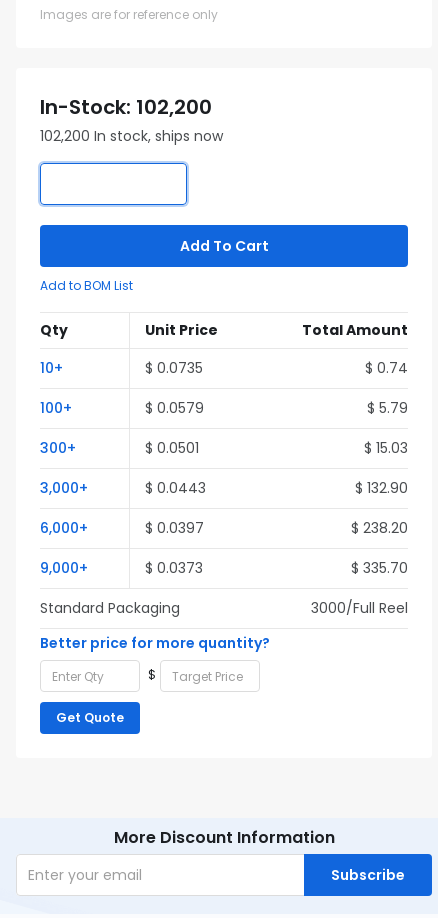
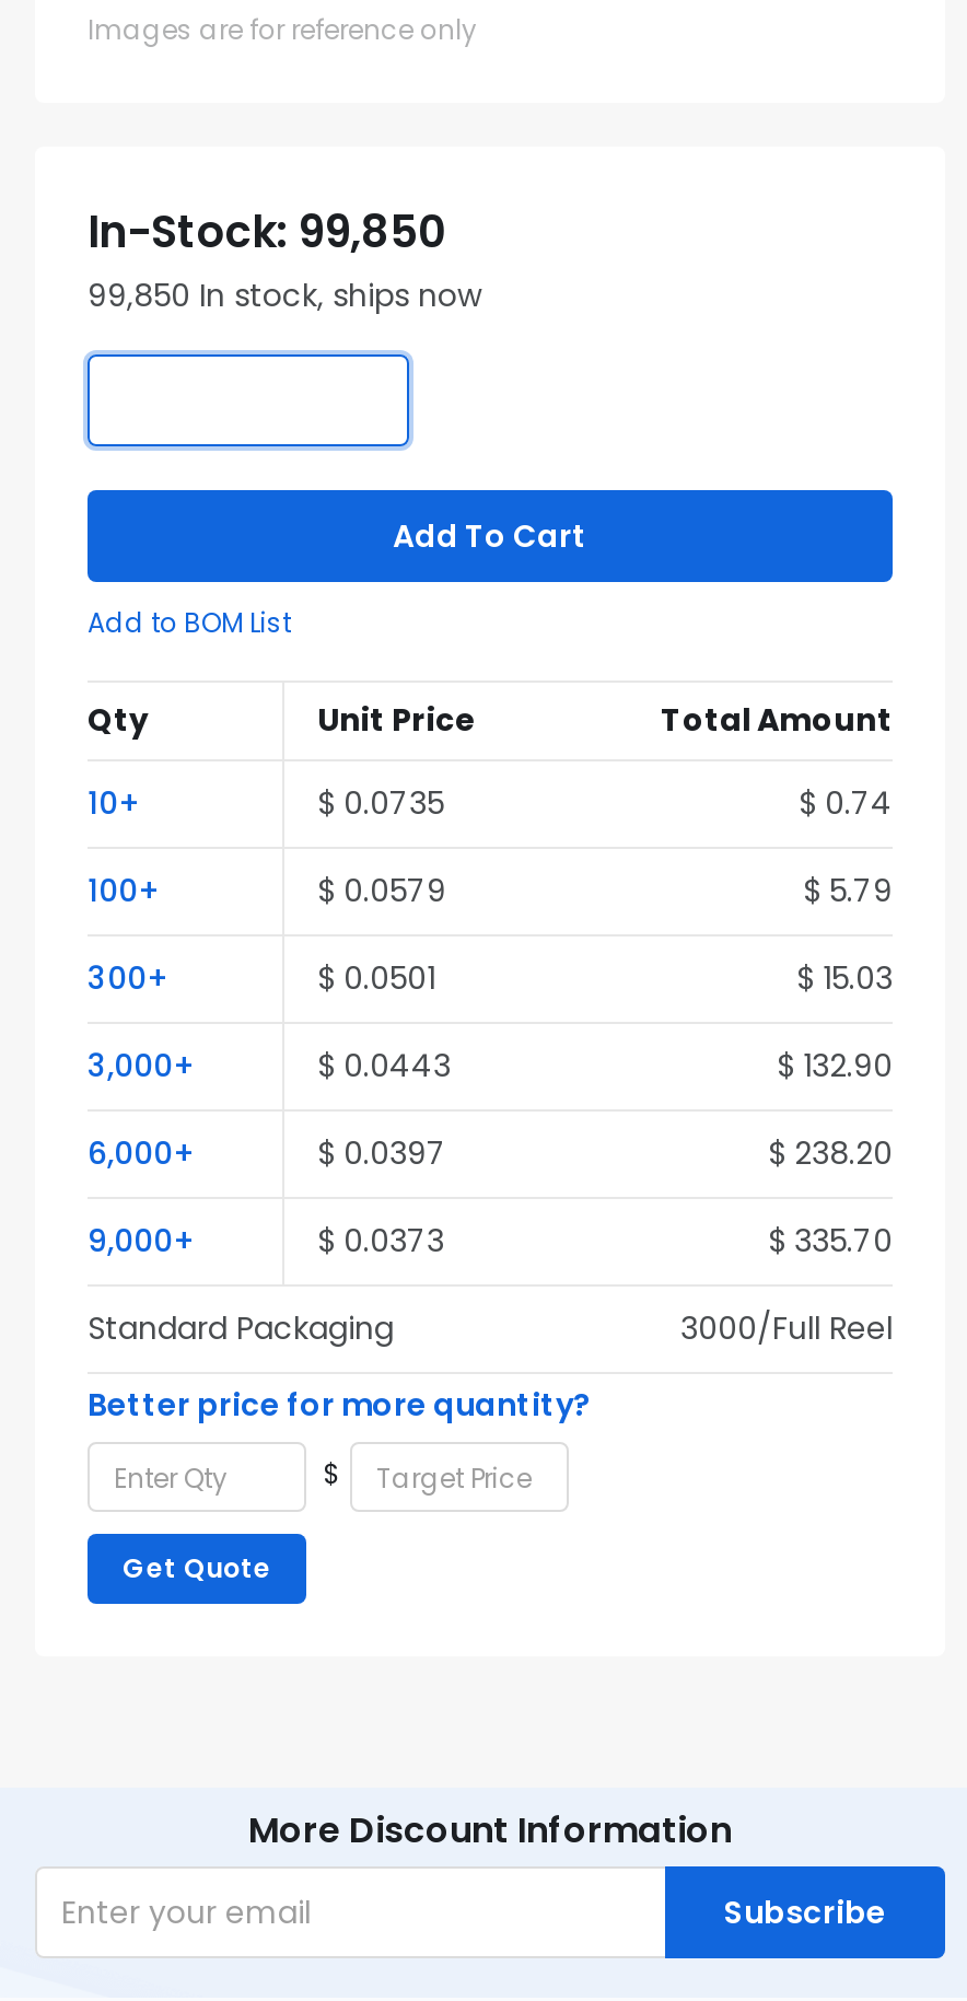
- In-Stock: 102,200
+ In-Stock: 99,850

- 102,200 In stock, ships now
+ 99,850 In stock, ships now
